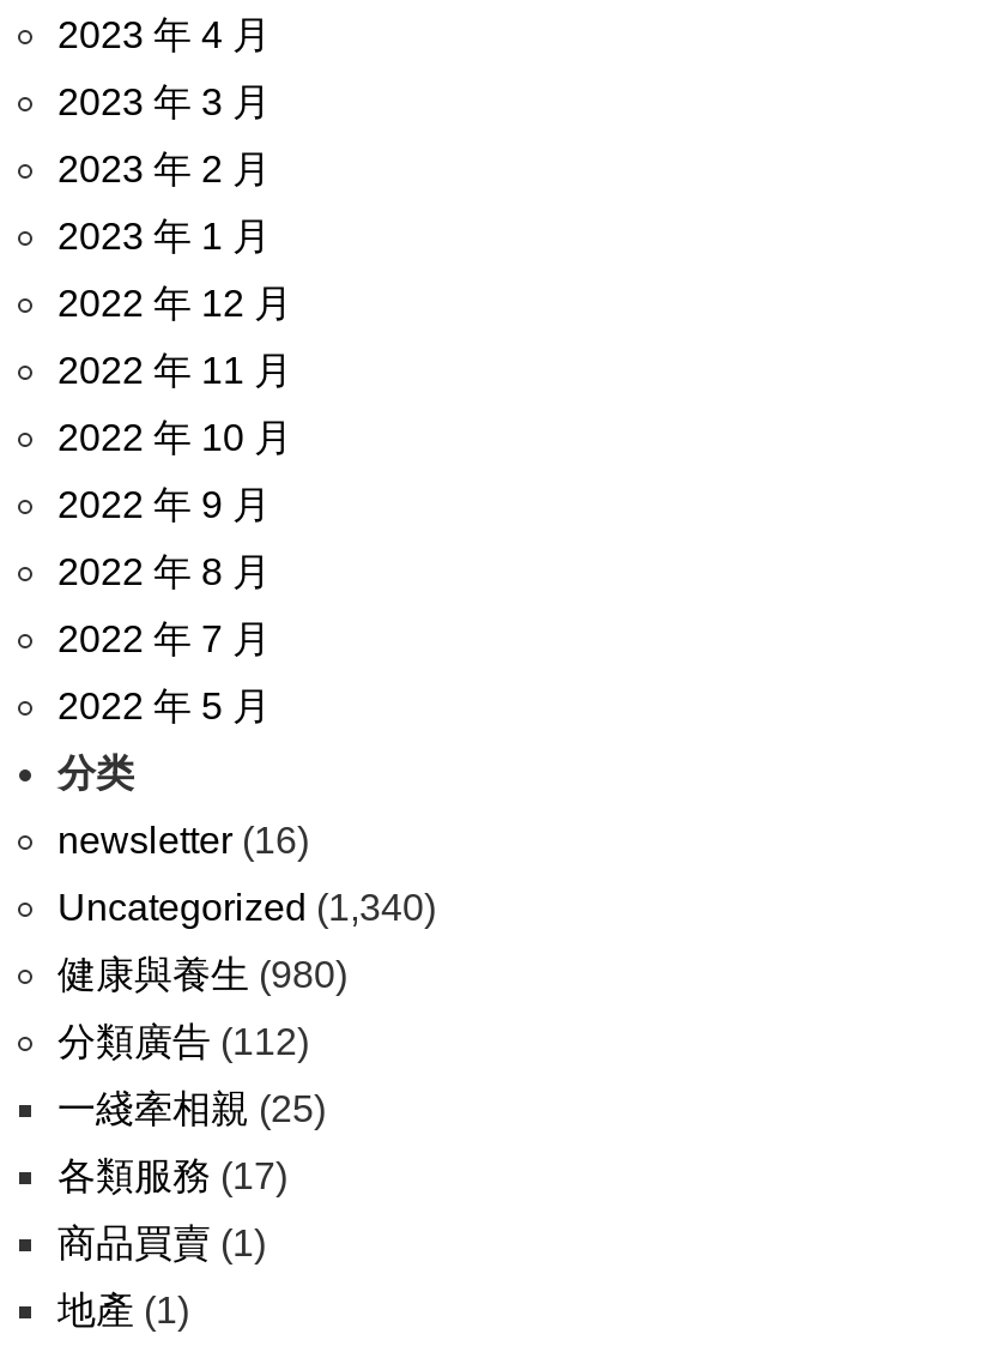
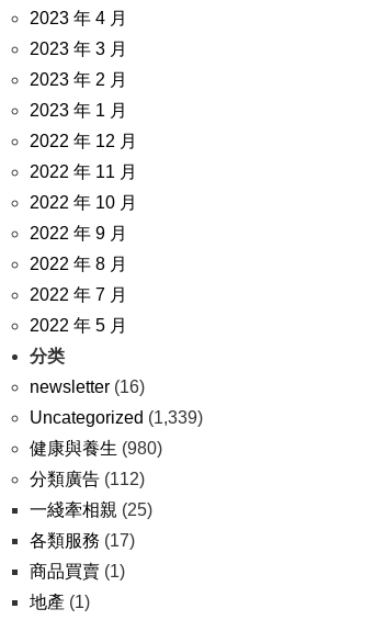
- Uncategorized (1,340)
+ Uncategorized (1,339)
